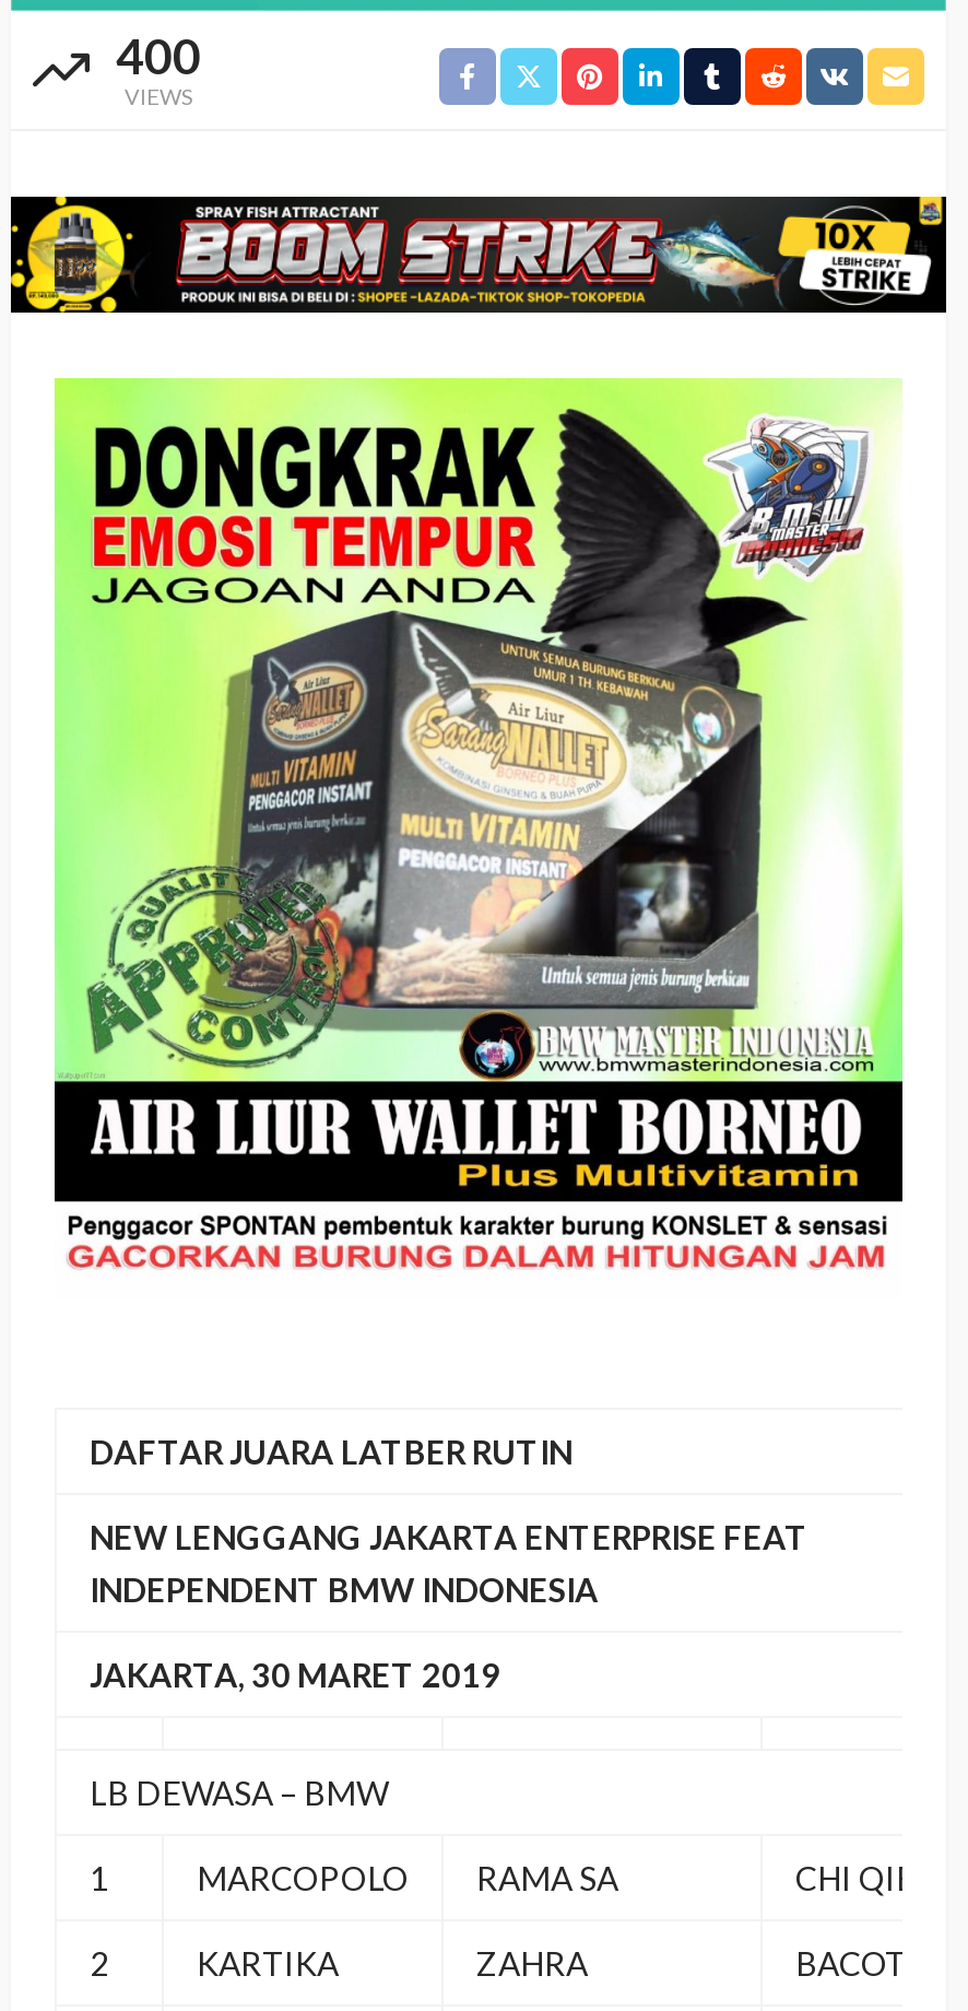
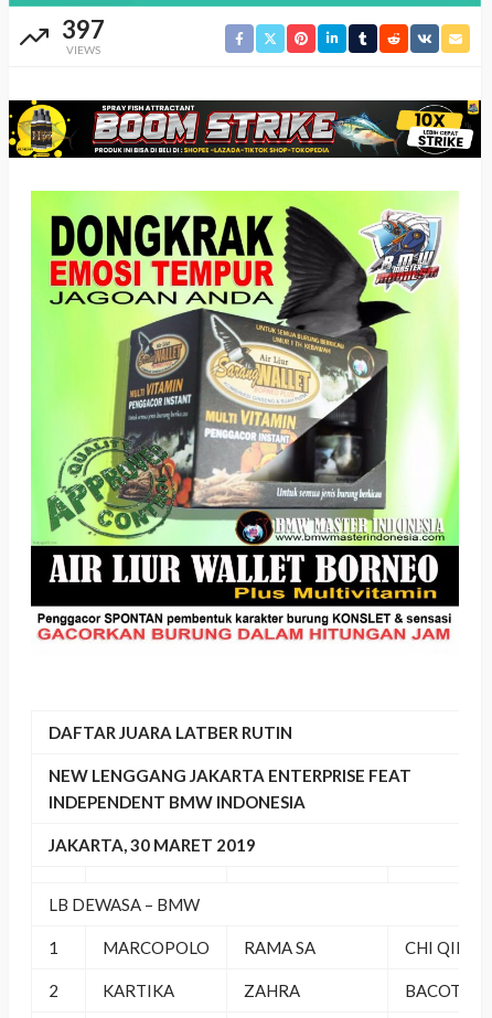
- 400
+ 397
